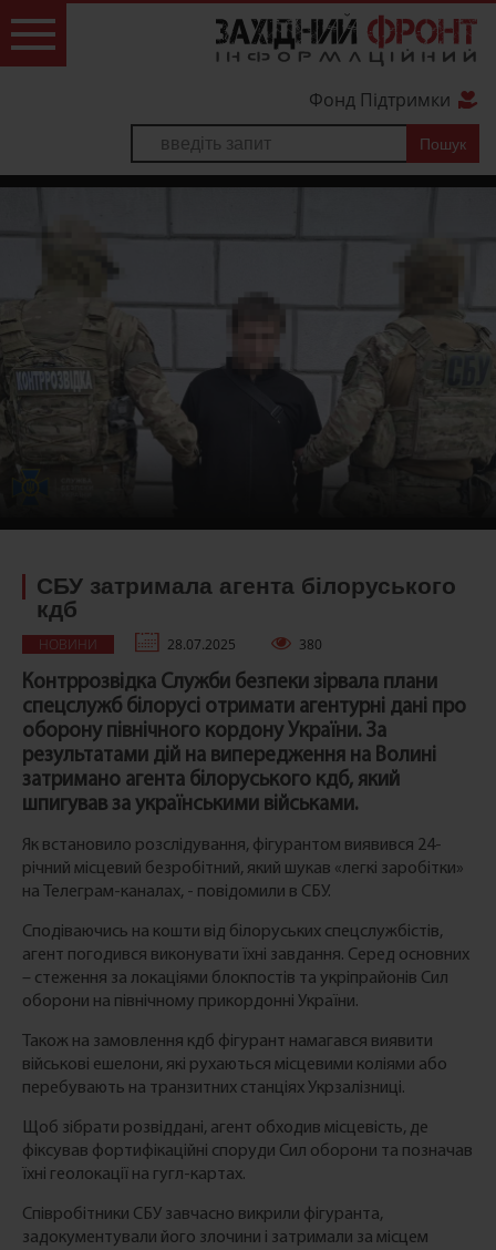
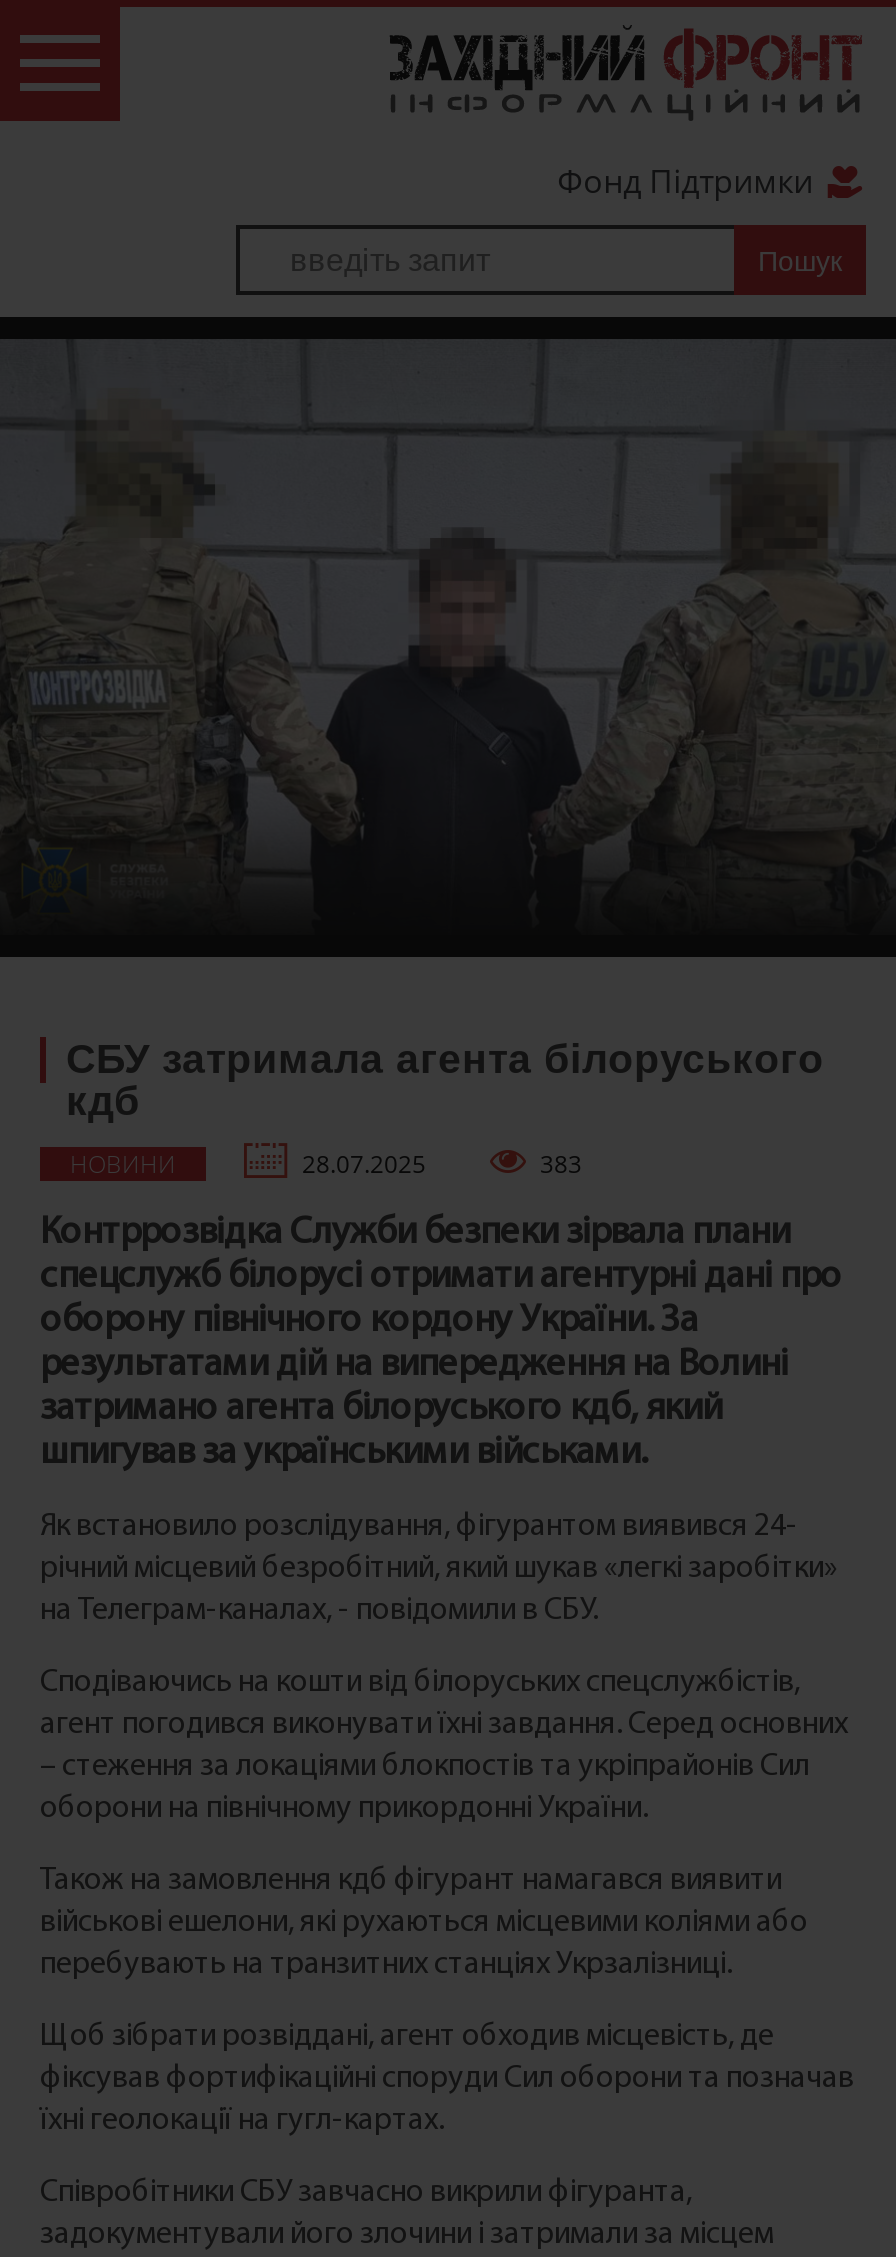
- 380
+ 383
